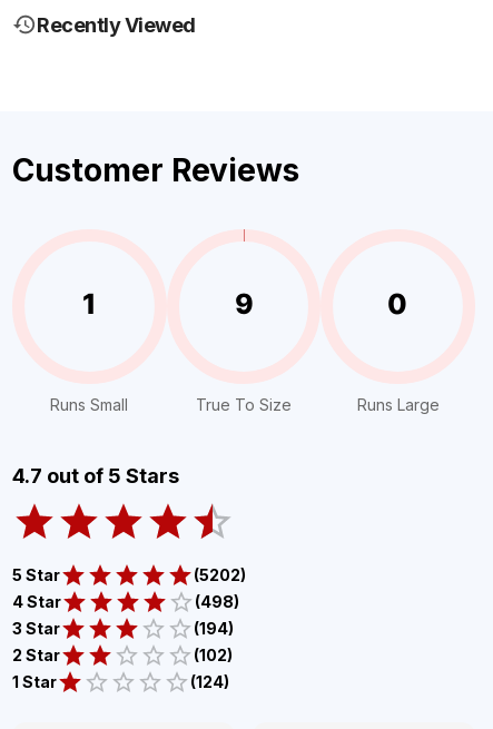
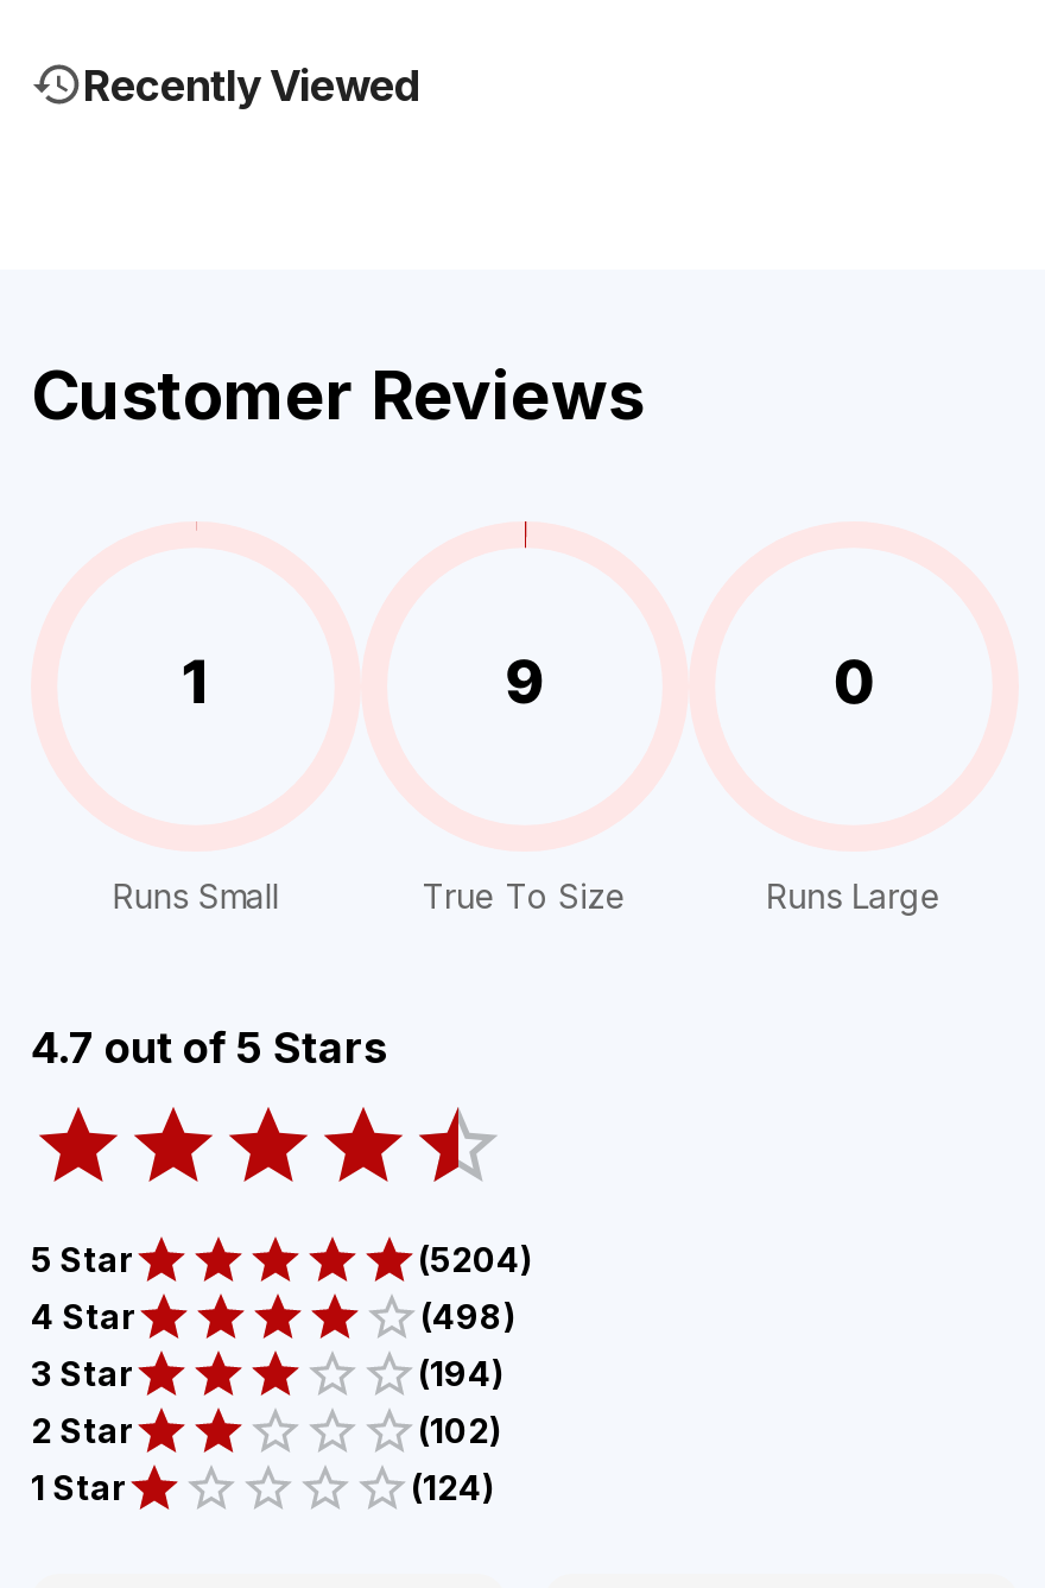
- (5202)
+ (5204)
